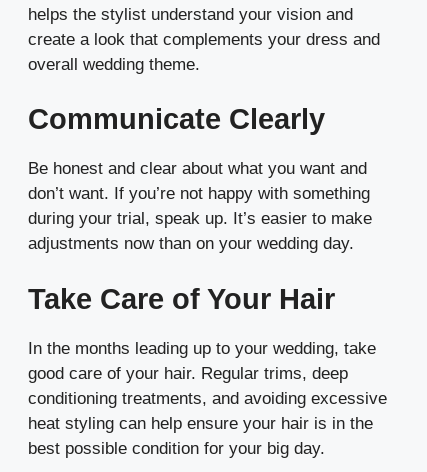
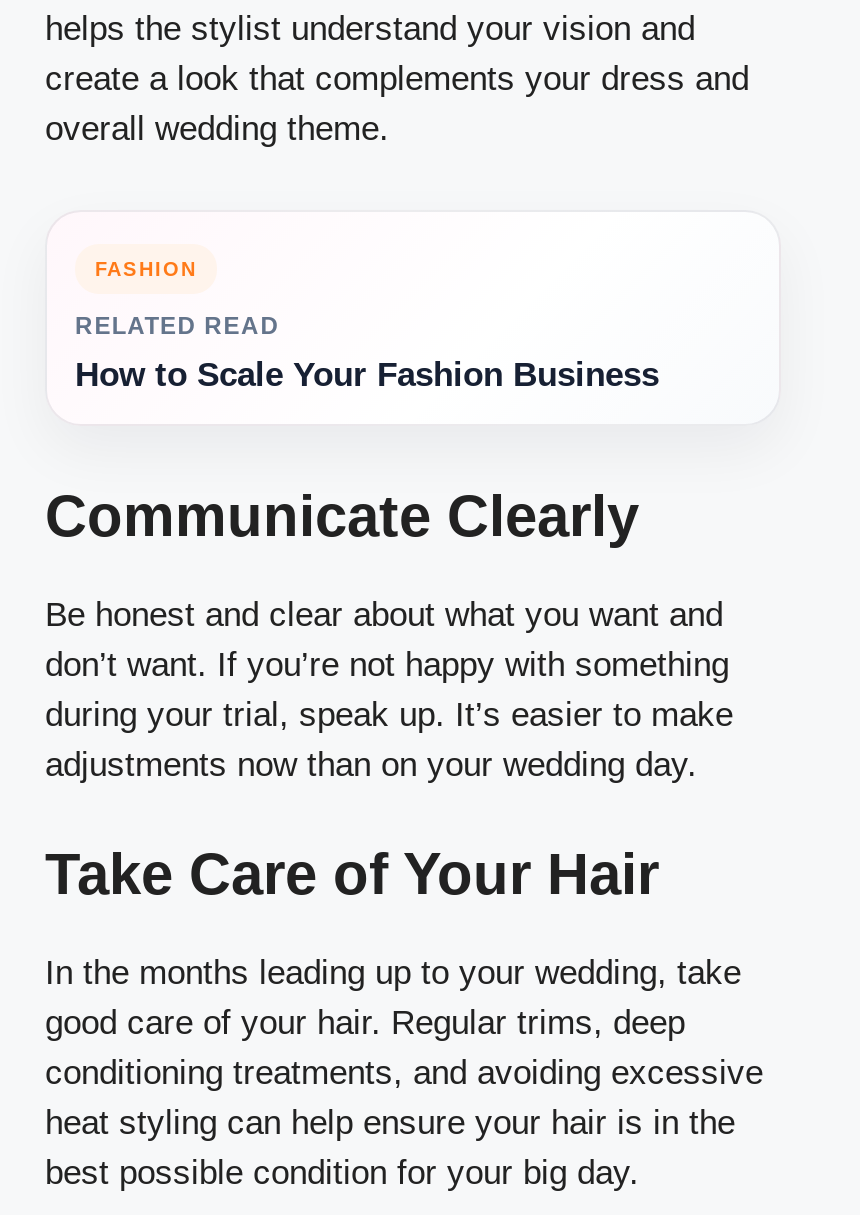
+ FASHION
+ RELATED READ
+ How to Scale Your Fashion Business
